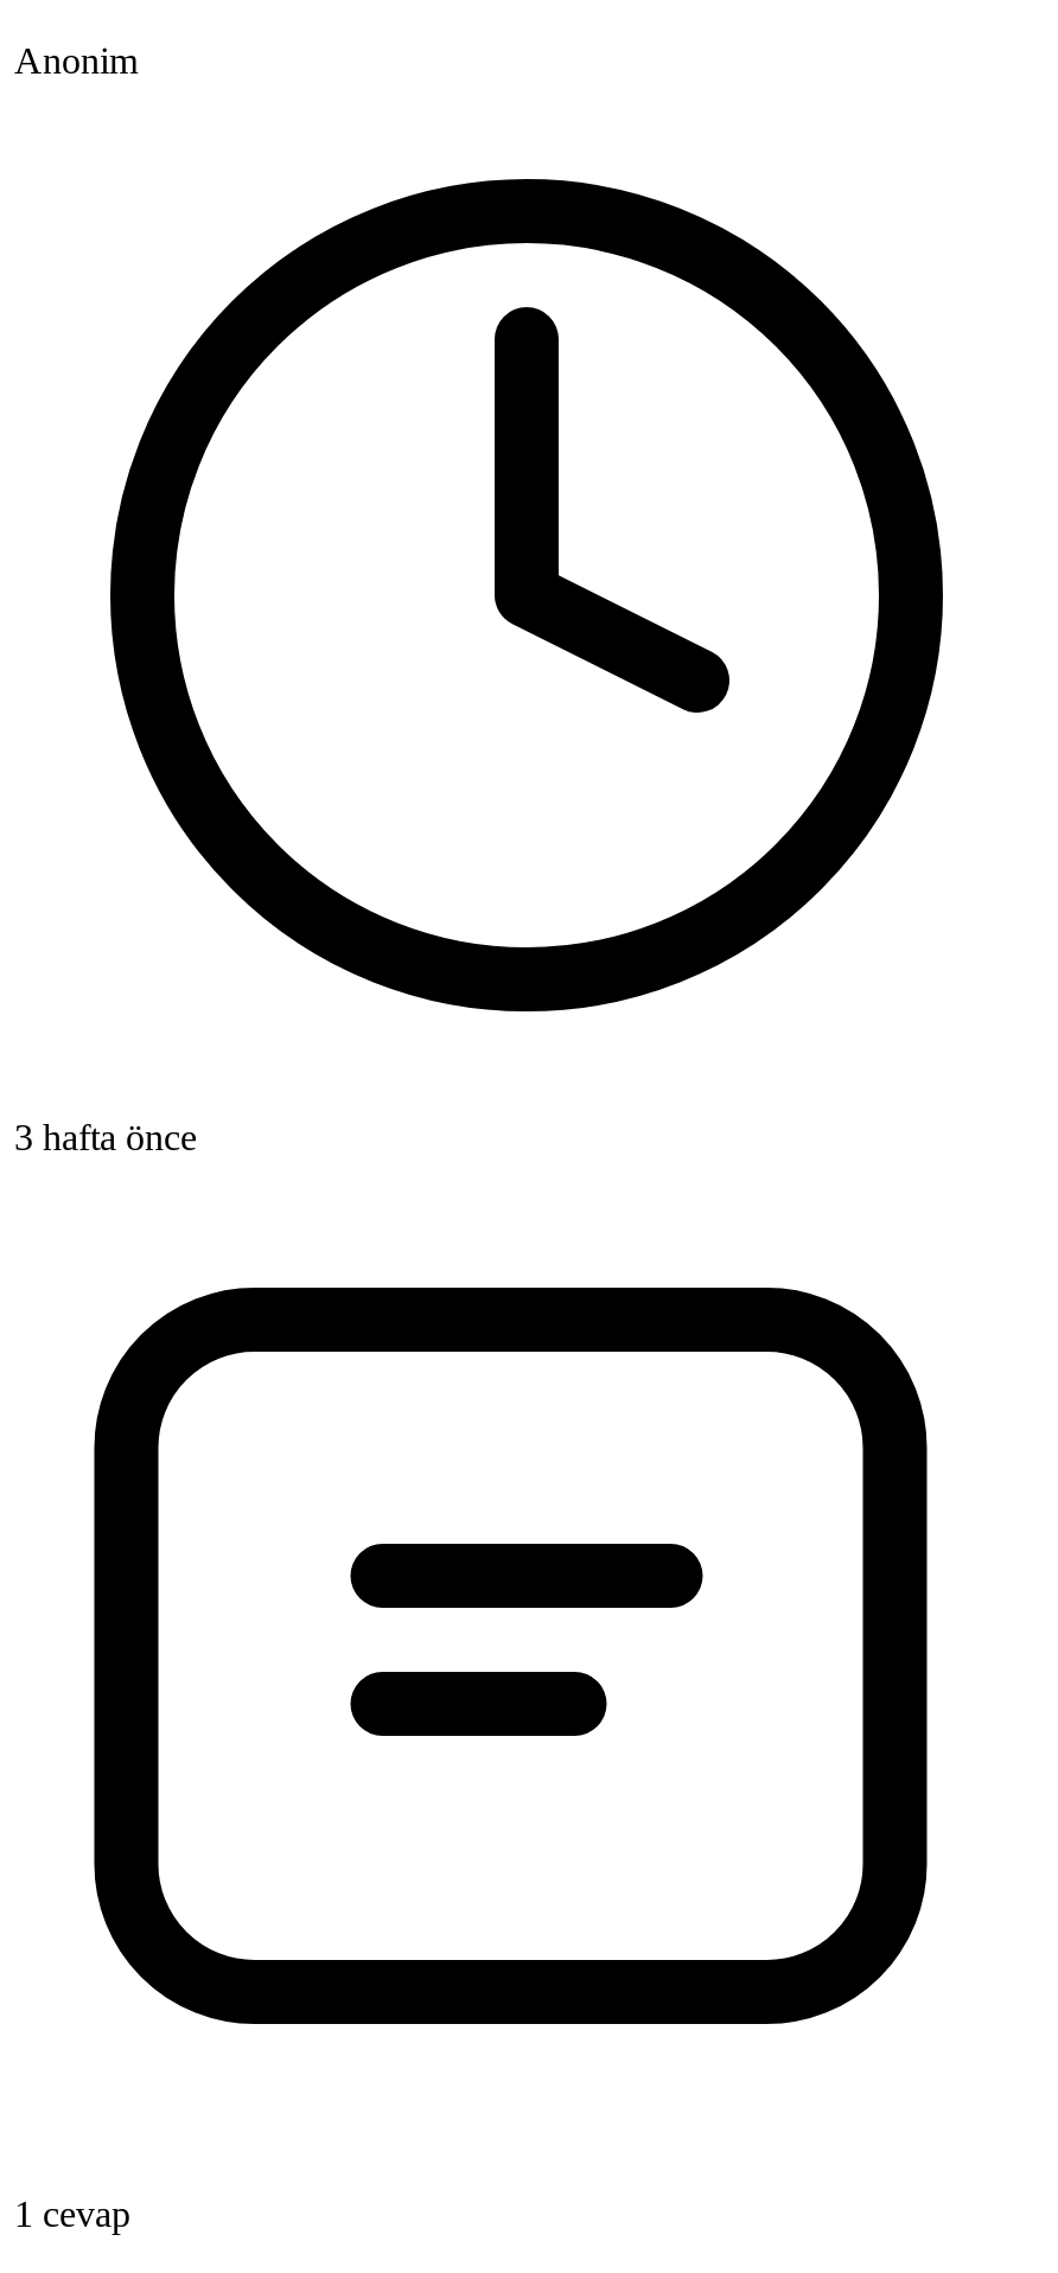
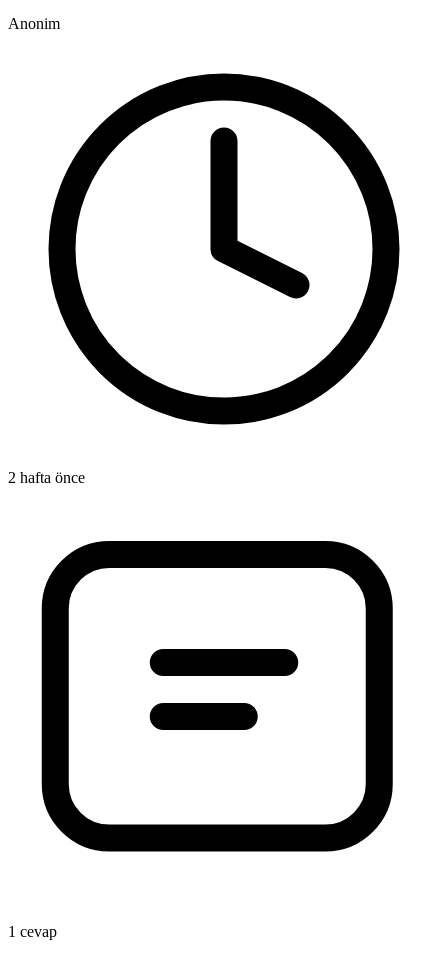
- 3 hafta önce
+ 2 hafta önce
